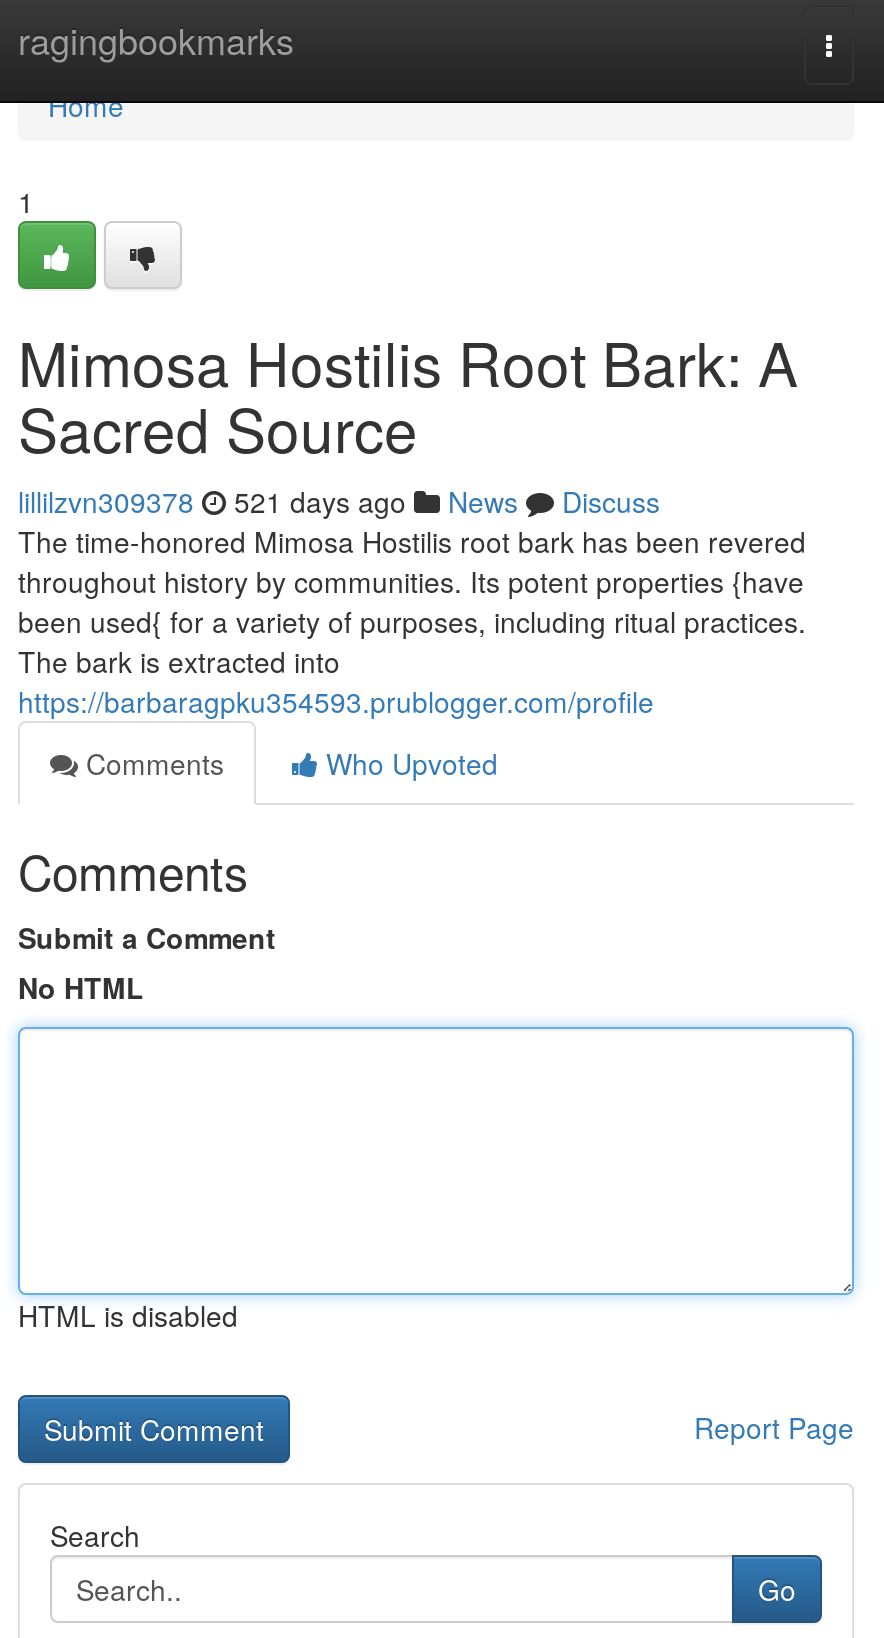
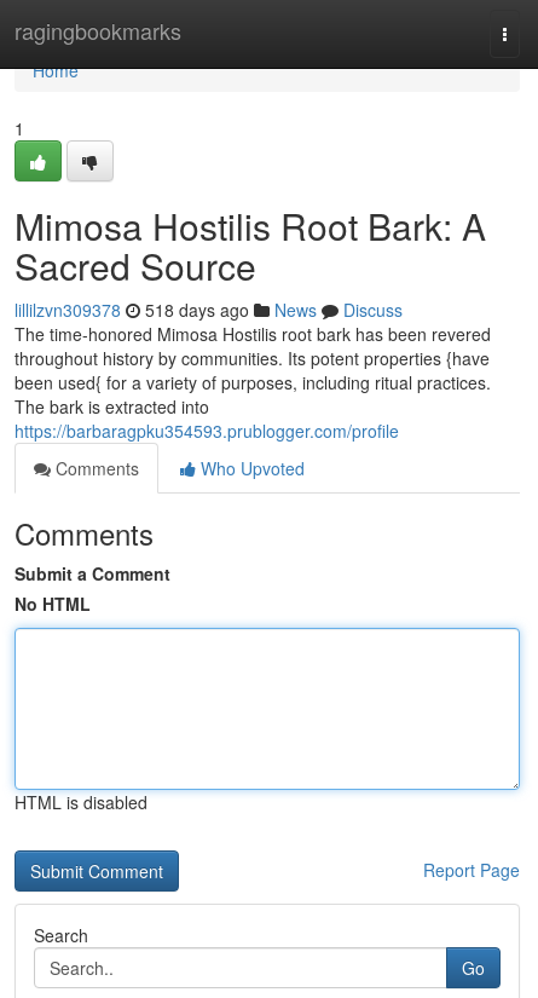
- lillilzvn309378 521 days ago News Discuss
+ lillilzvn309378 518 days ago News Discuss
